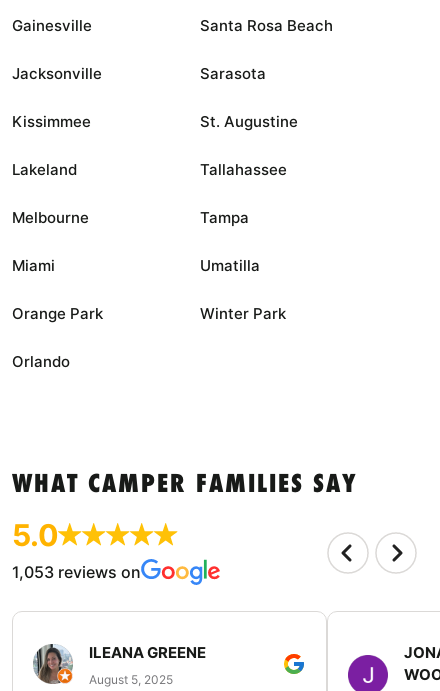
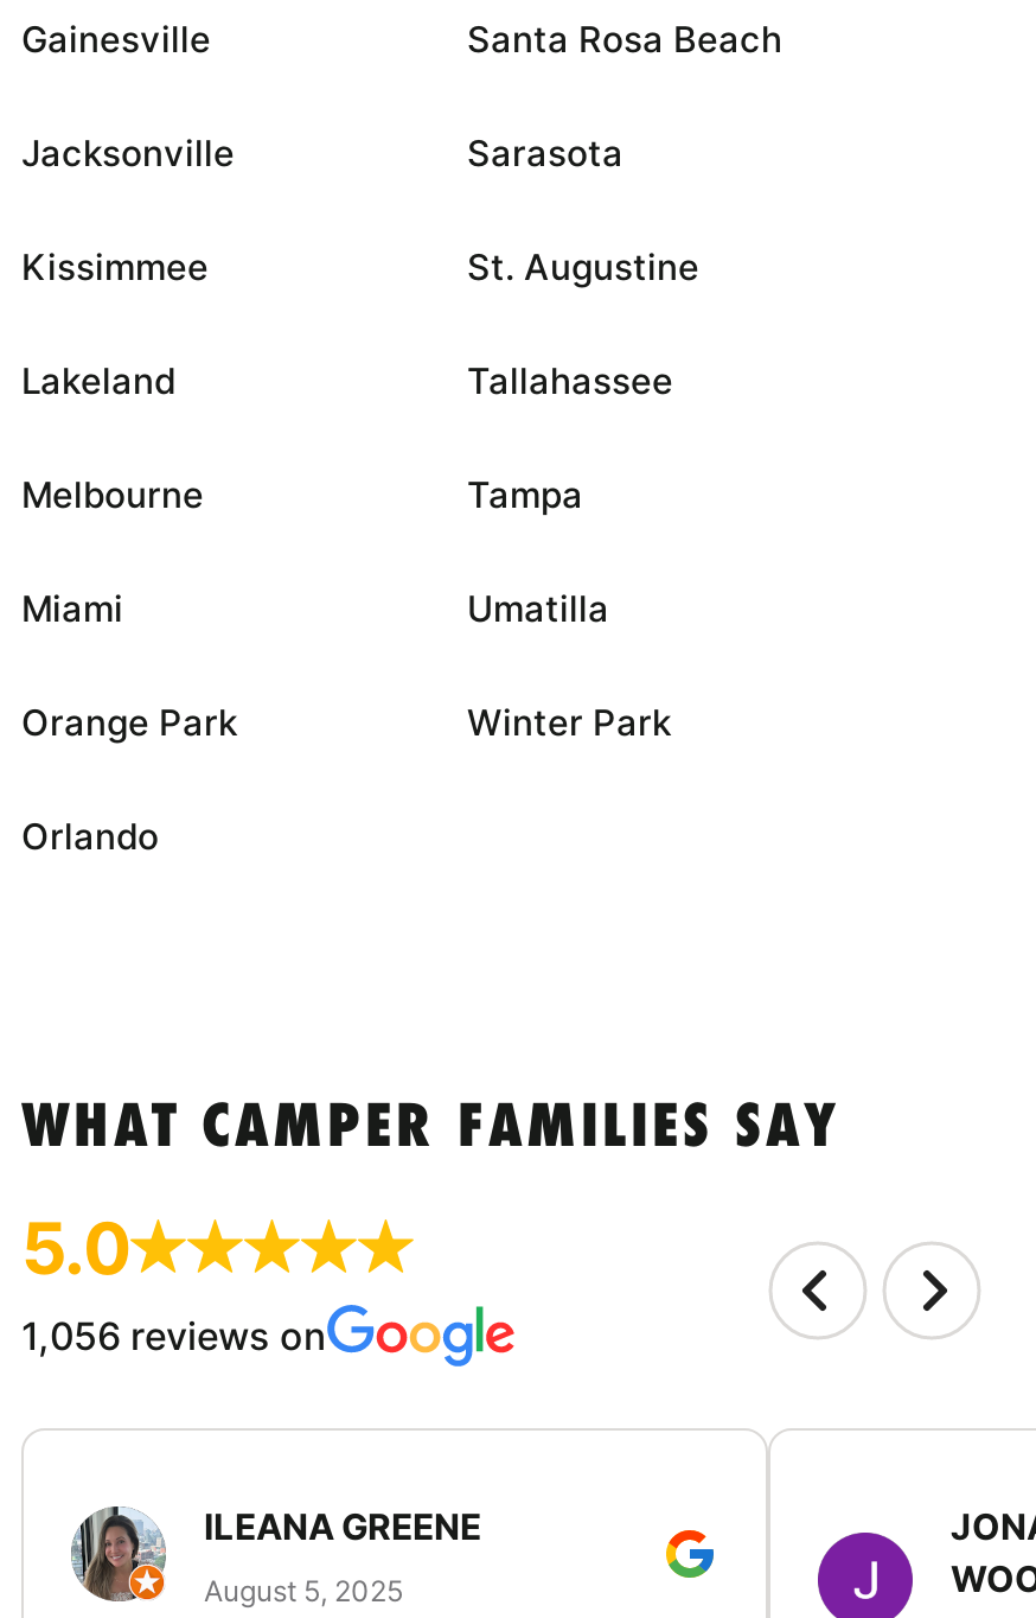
- 1,053 reviews on
+ 1,056 reviews on
